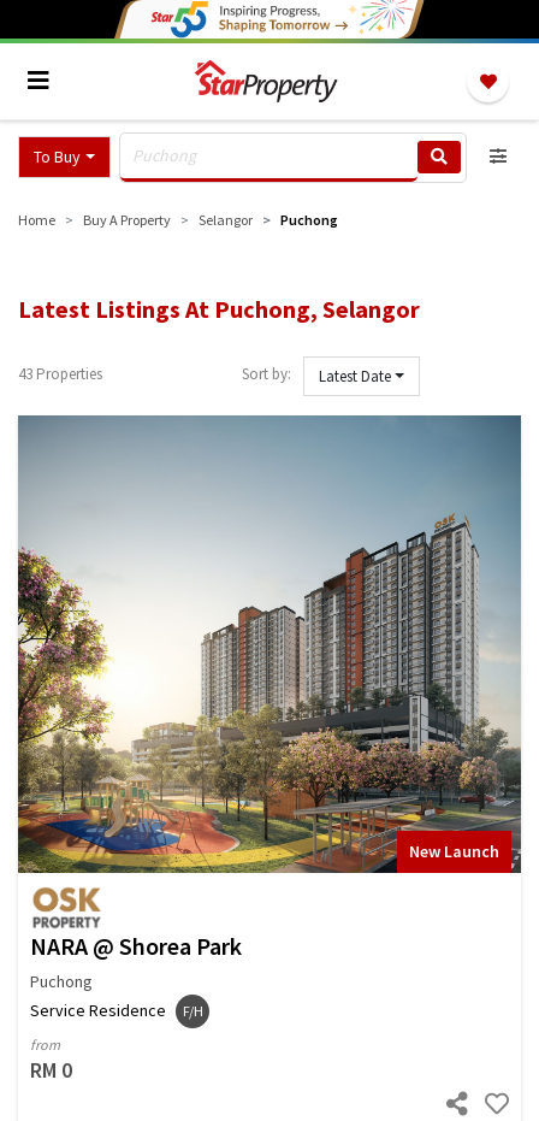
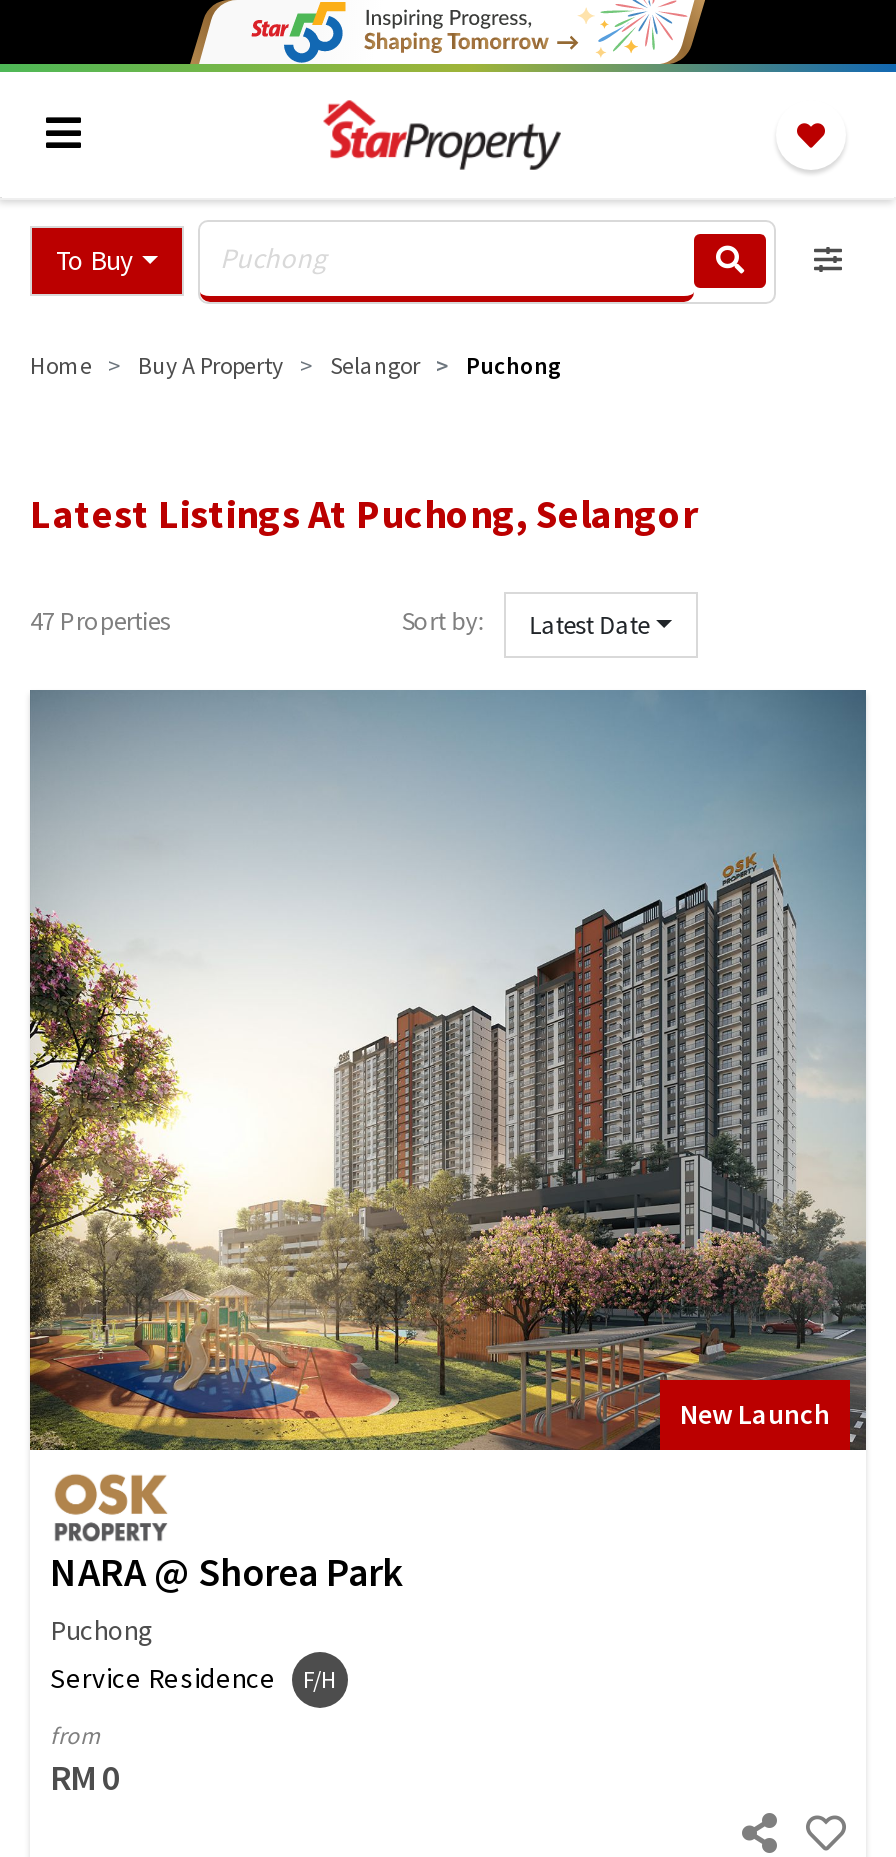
- 43 Properties
+ 47 Properties
